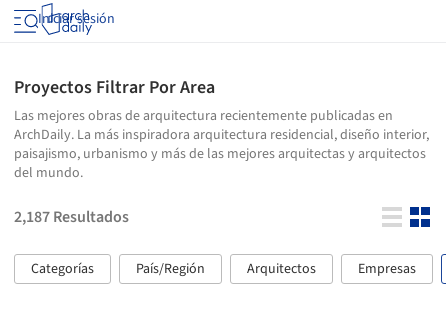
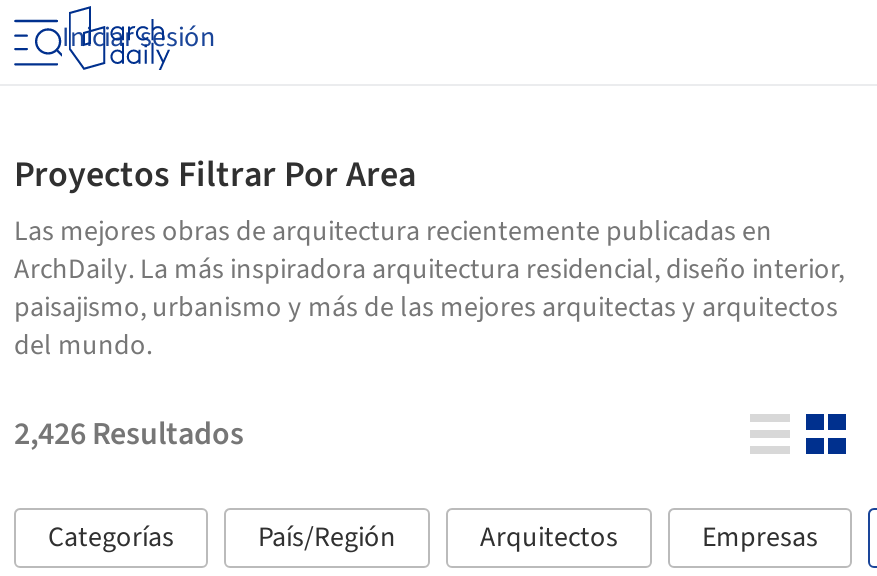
- 2,187 Resultados
+ 2,426 Resultados
